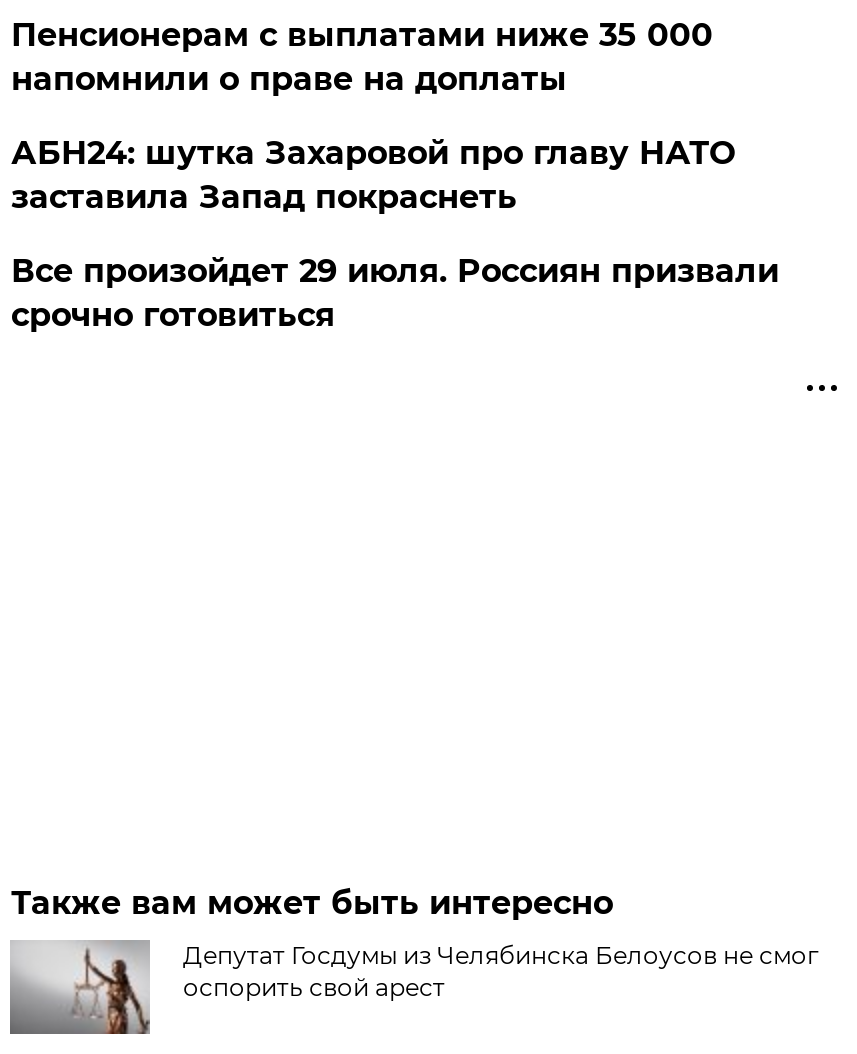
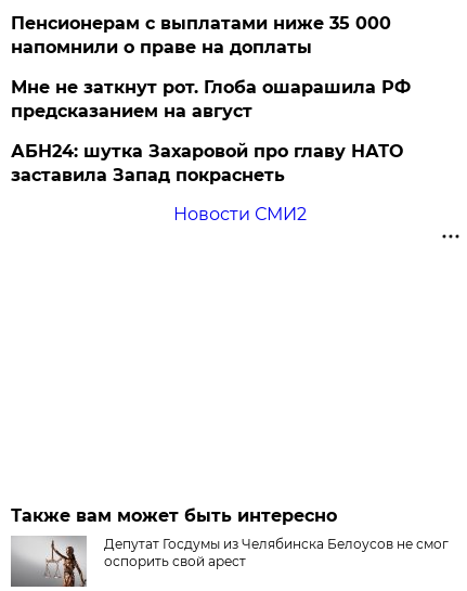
+ Мне не заткнут рот. Глоба ошарашила РФ
+ предсказанием на август

moved down: АБН24: шутка Захаровой про главу НАТО | заставила Запад покраснеть

- Все произойдет 29 июля. Россиян призвали
- срочно готовиться
+ Новости СМИ2
